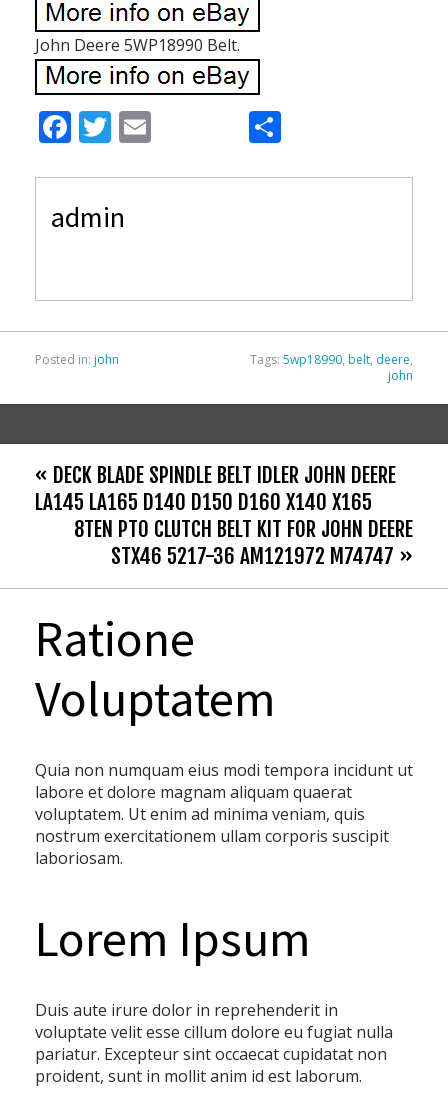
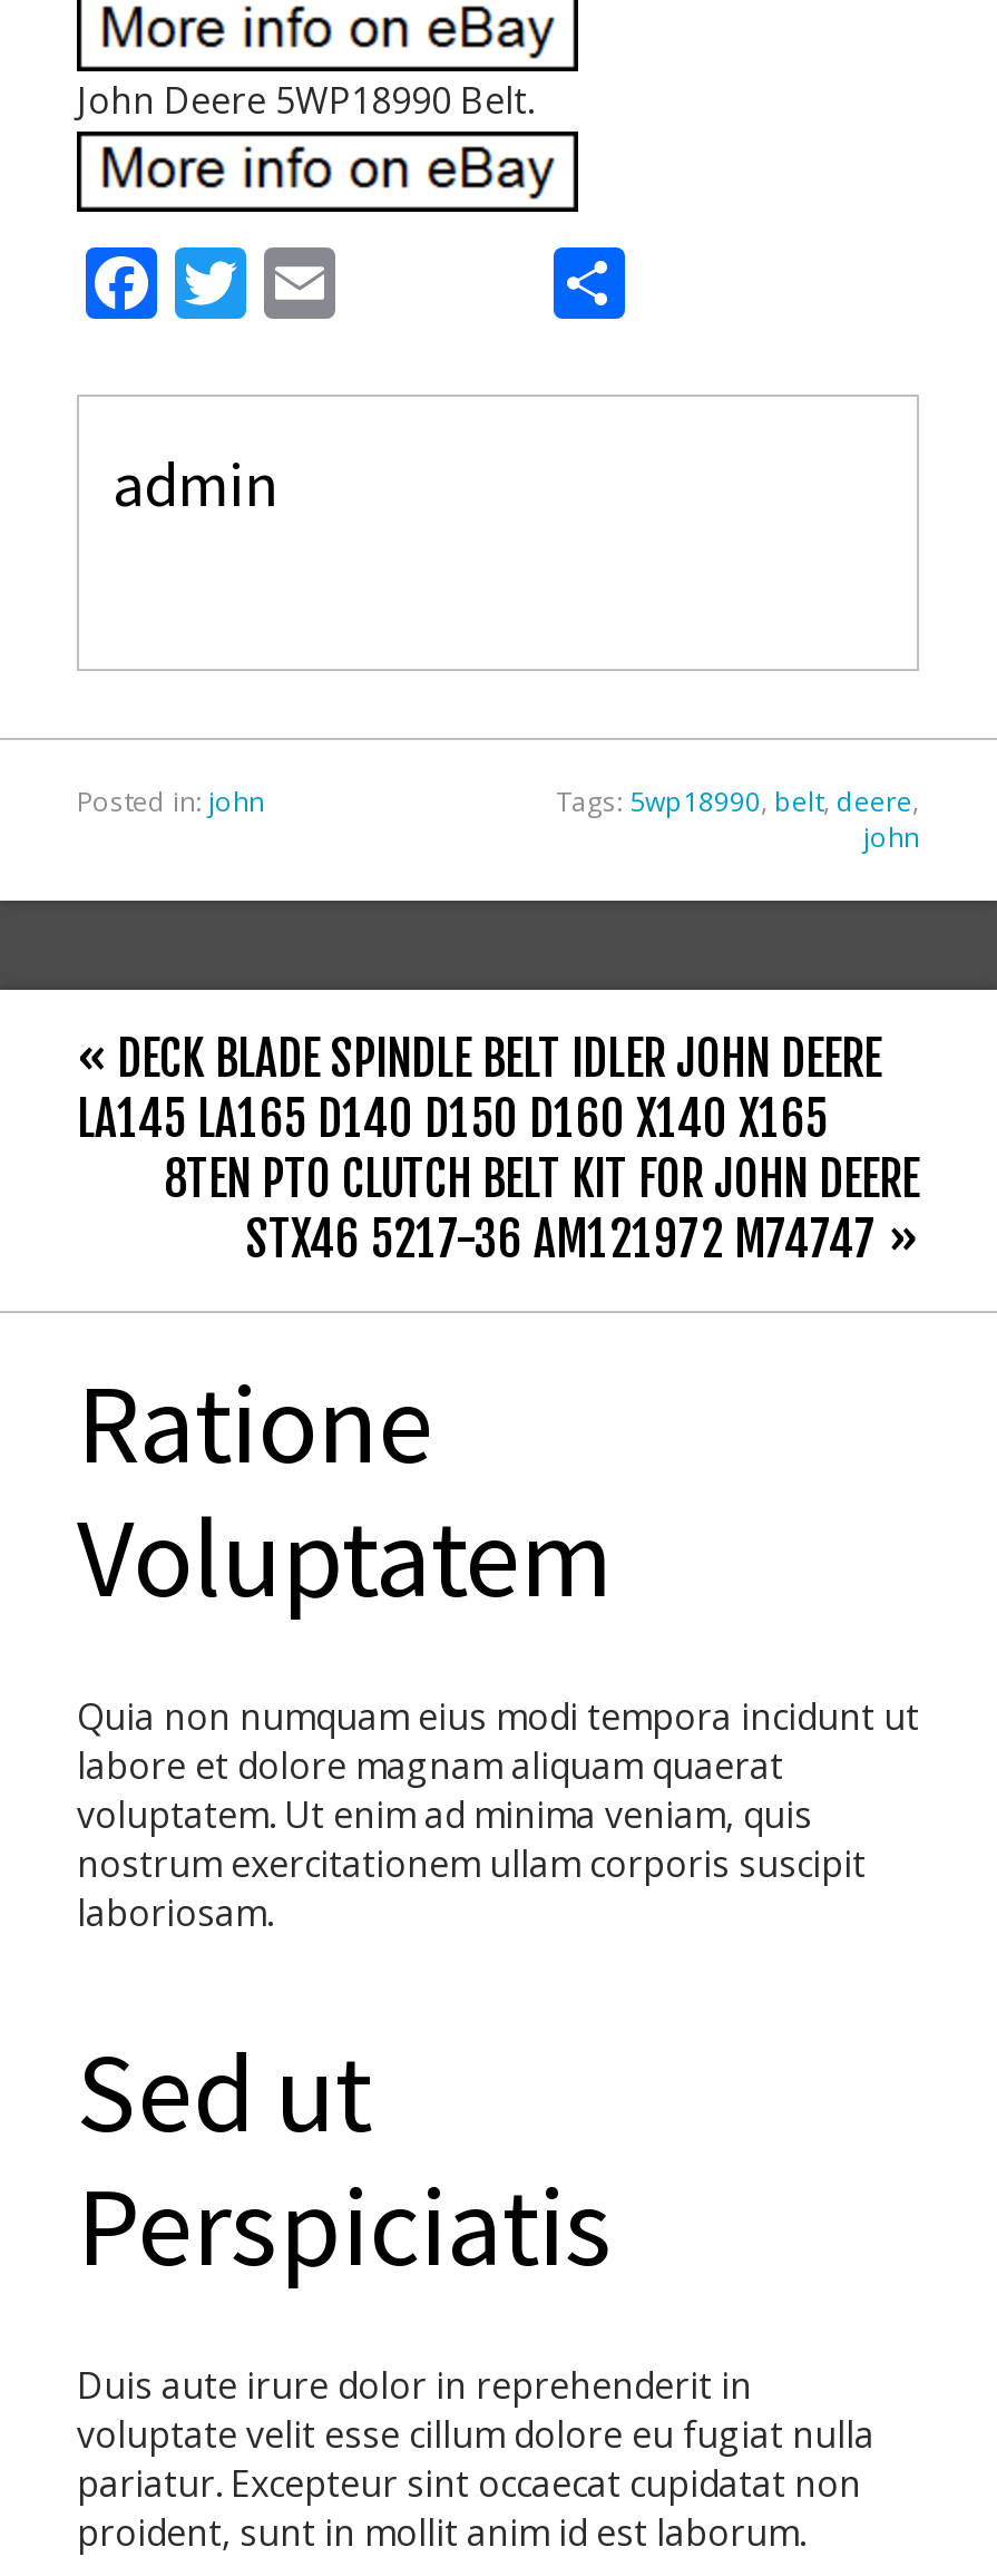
- Lorem Ipsum
+ Sed ut
+ Perspiciatis
